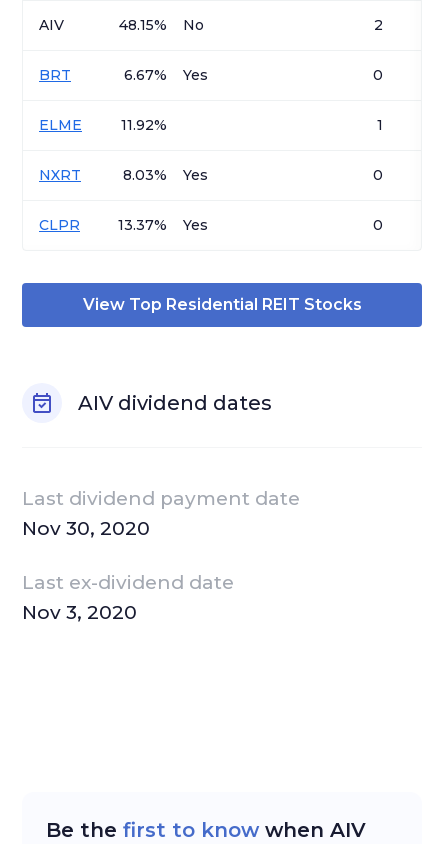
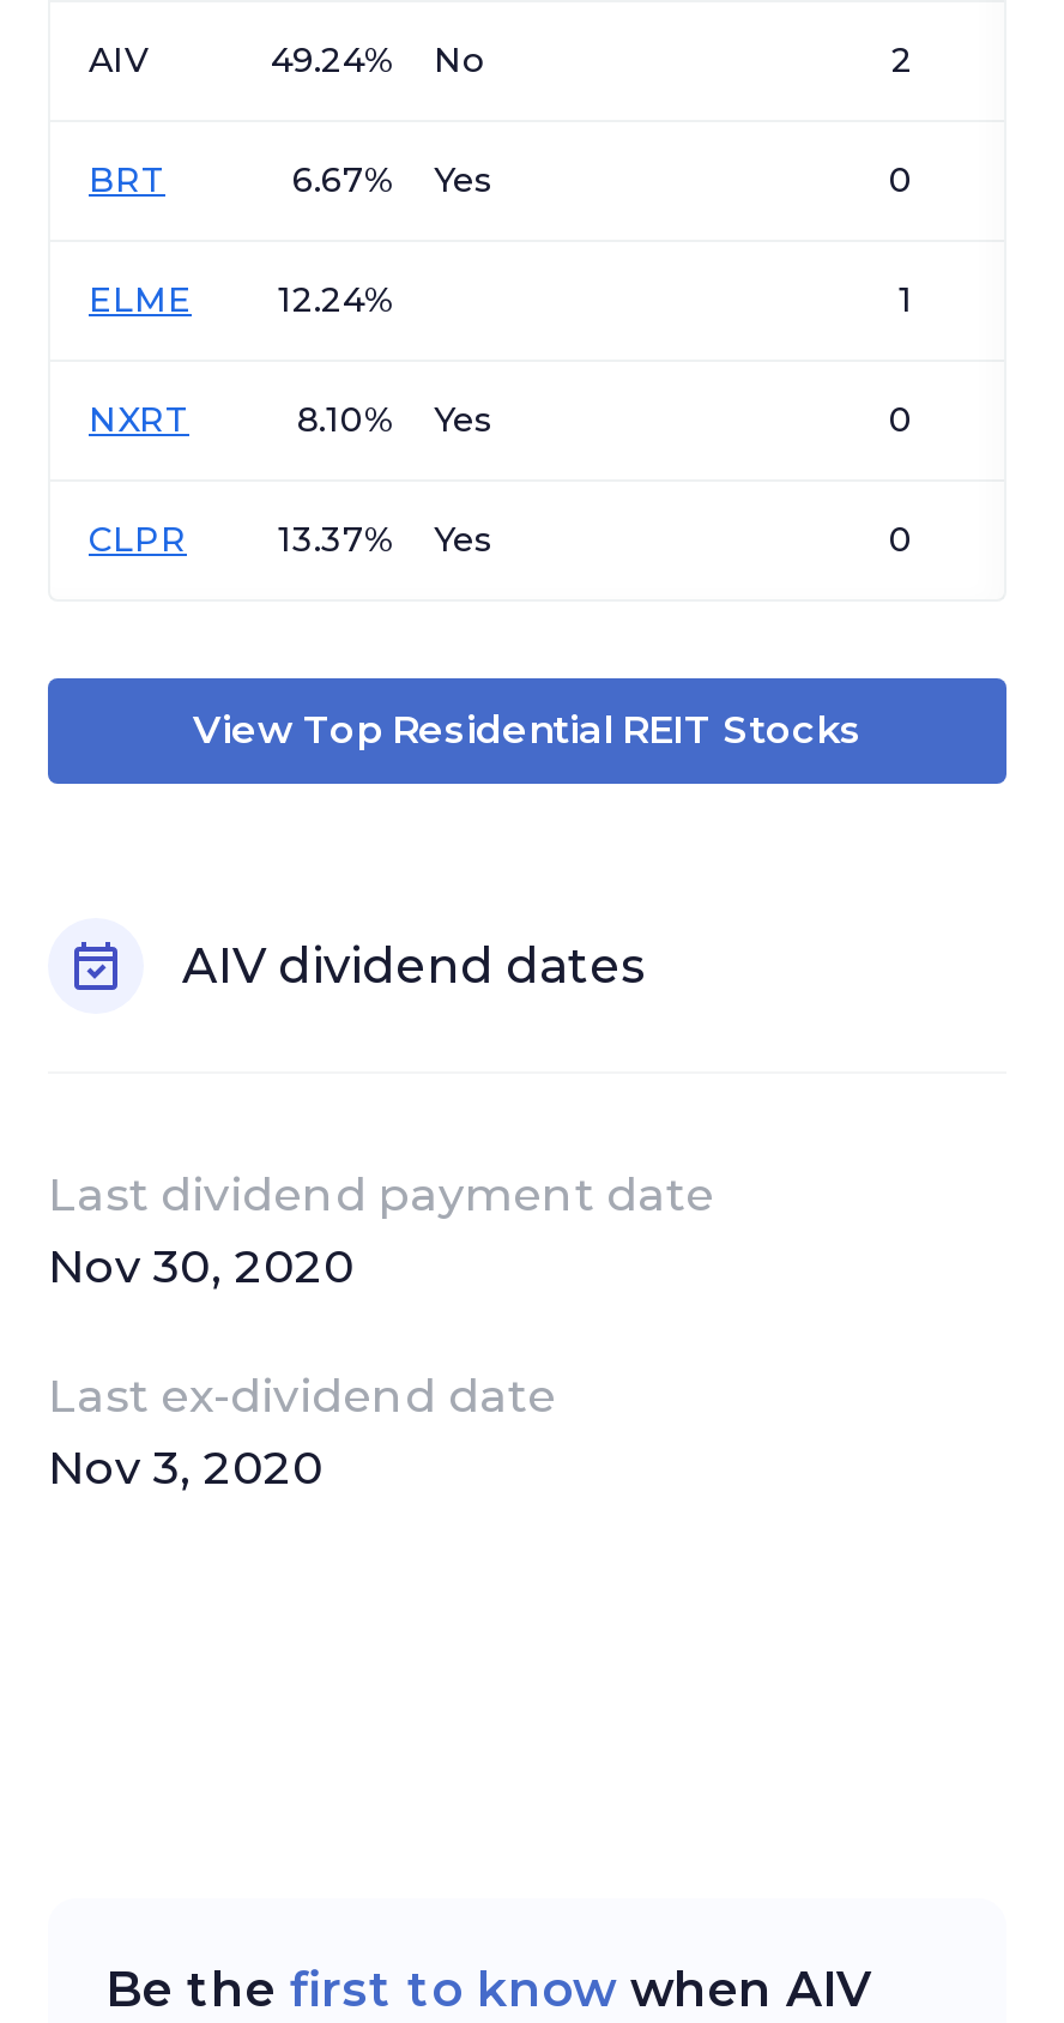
- 48.15% No
+ 49.24% No

- 11.92%
+ 12.24%

- 8.03% Yes
+ 8.10% Yes
